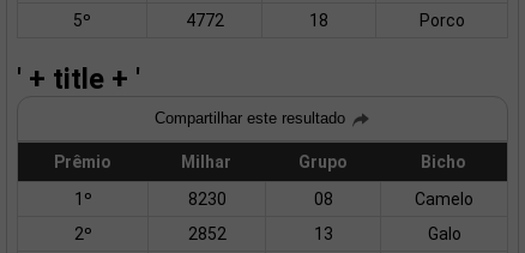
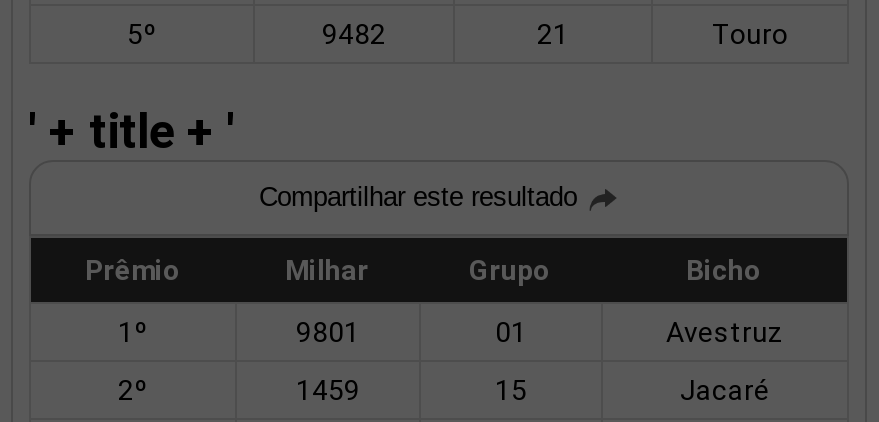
- 4772
- 18
- Porco
+ 9482
+ 21
+ Touro

- 8230
- 08
- Camelo
+ 9801
+ 01
+ Avestruz

- 2852
- 13
- Galo
+ 1459
+ 15
+ Jacaré
